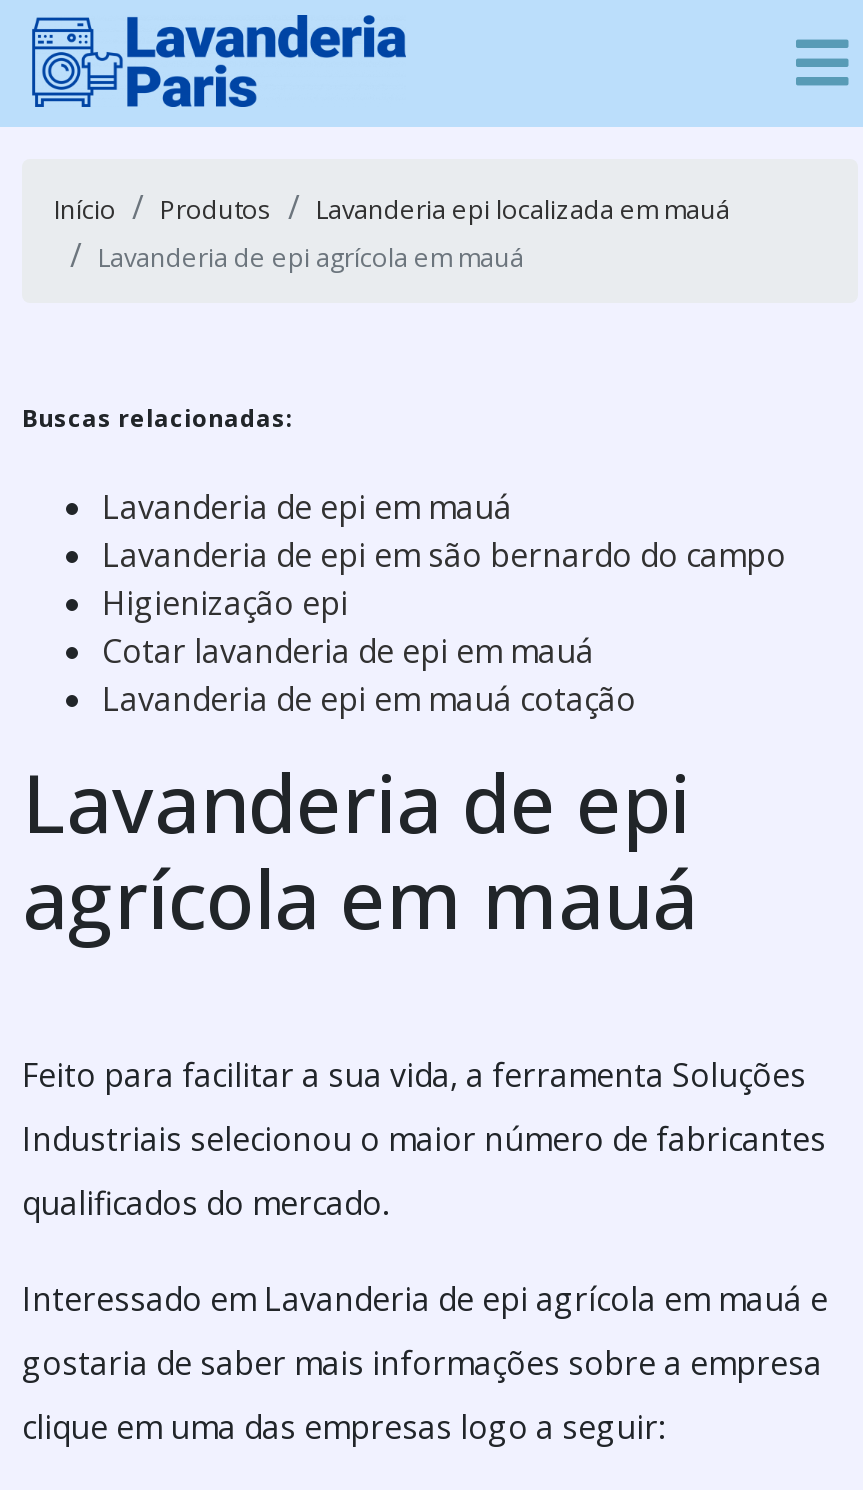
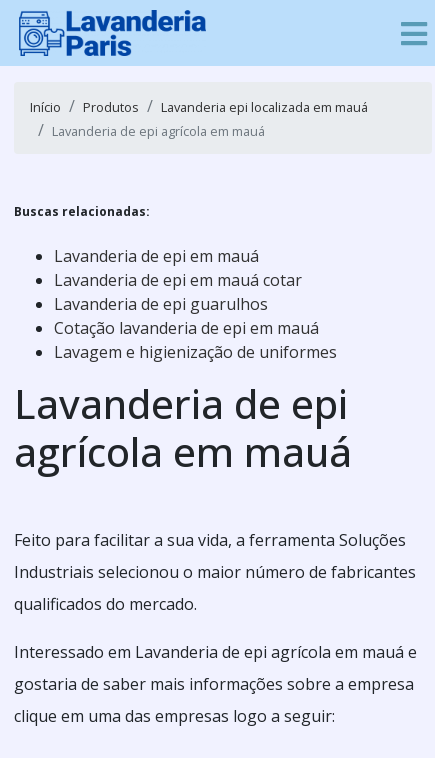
- Lavanderia de epi em são bernardo do campo
- Higienização epi
- Cotar lavanderia de epi em mauá
- Lavanderia de epi em mauá cotação
+ Lavanderia de epi em mauá cotar
+ Lavanderia de epi guarulhos
+ Cotação lavanderia de epi em mauá
+ Lavagem e higienização de uniformes
